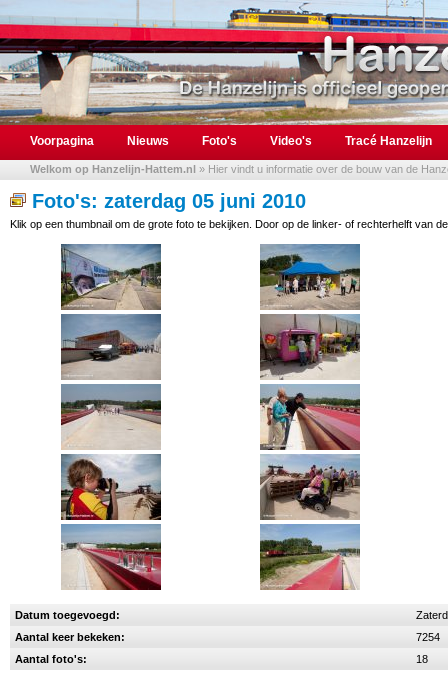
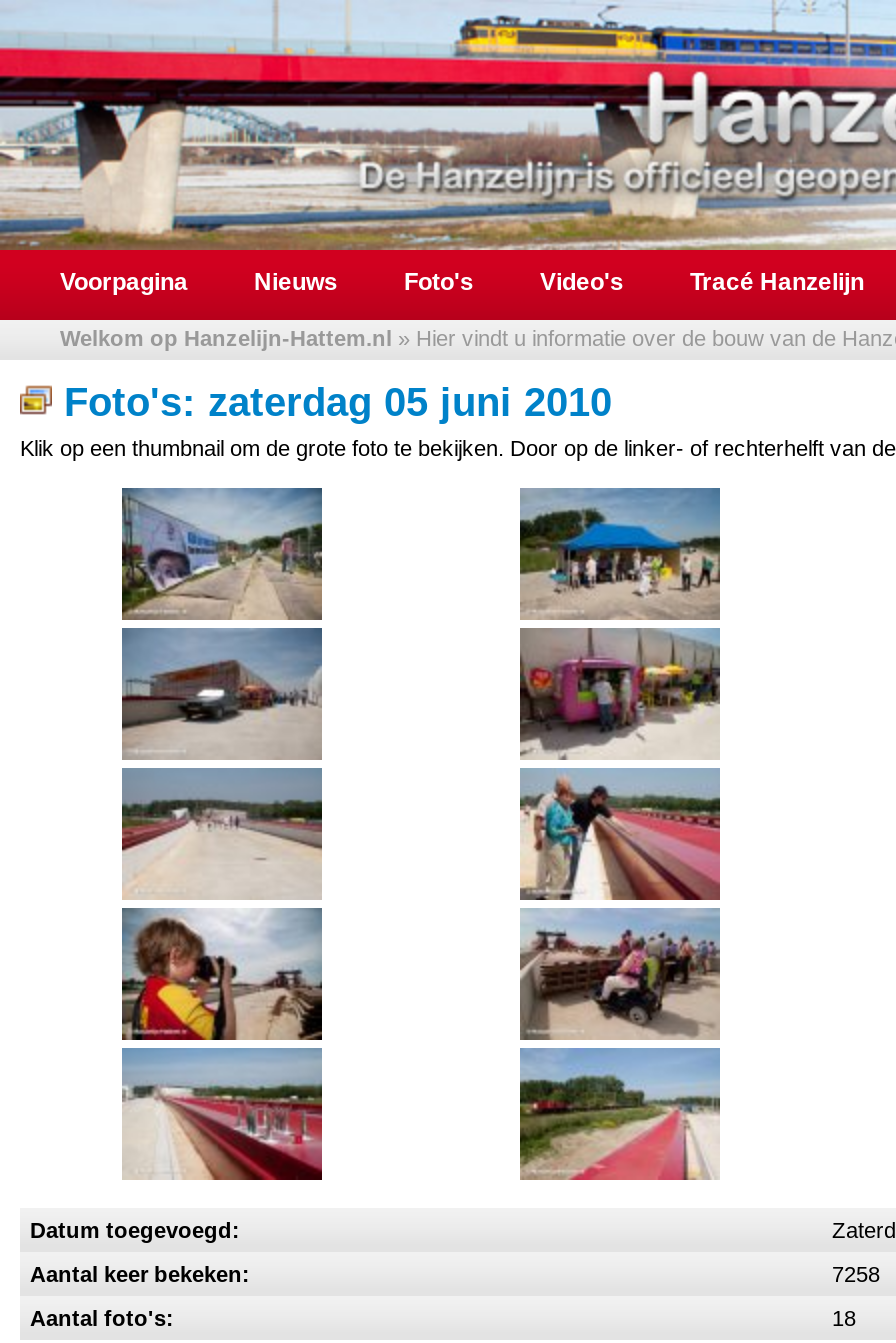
- 7254
+ 7258
